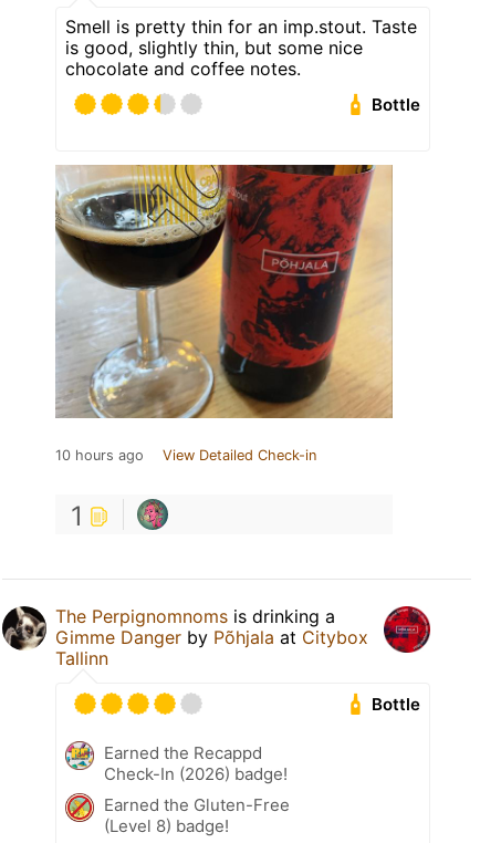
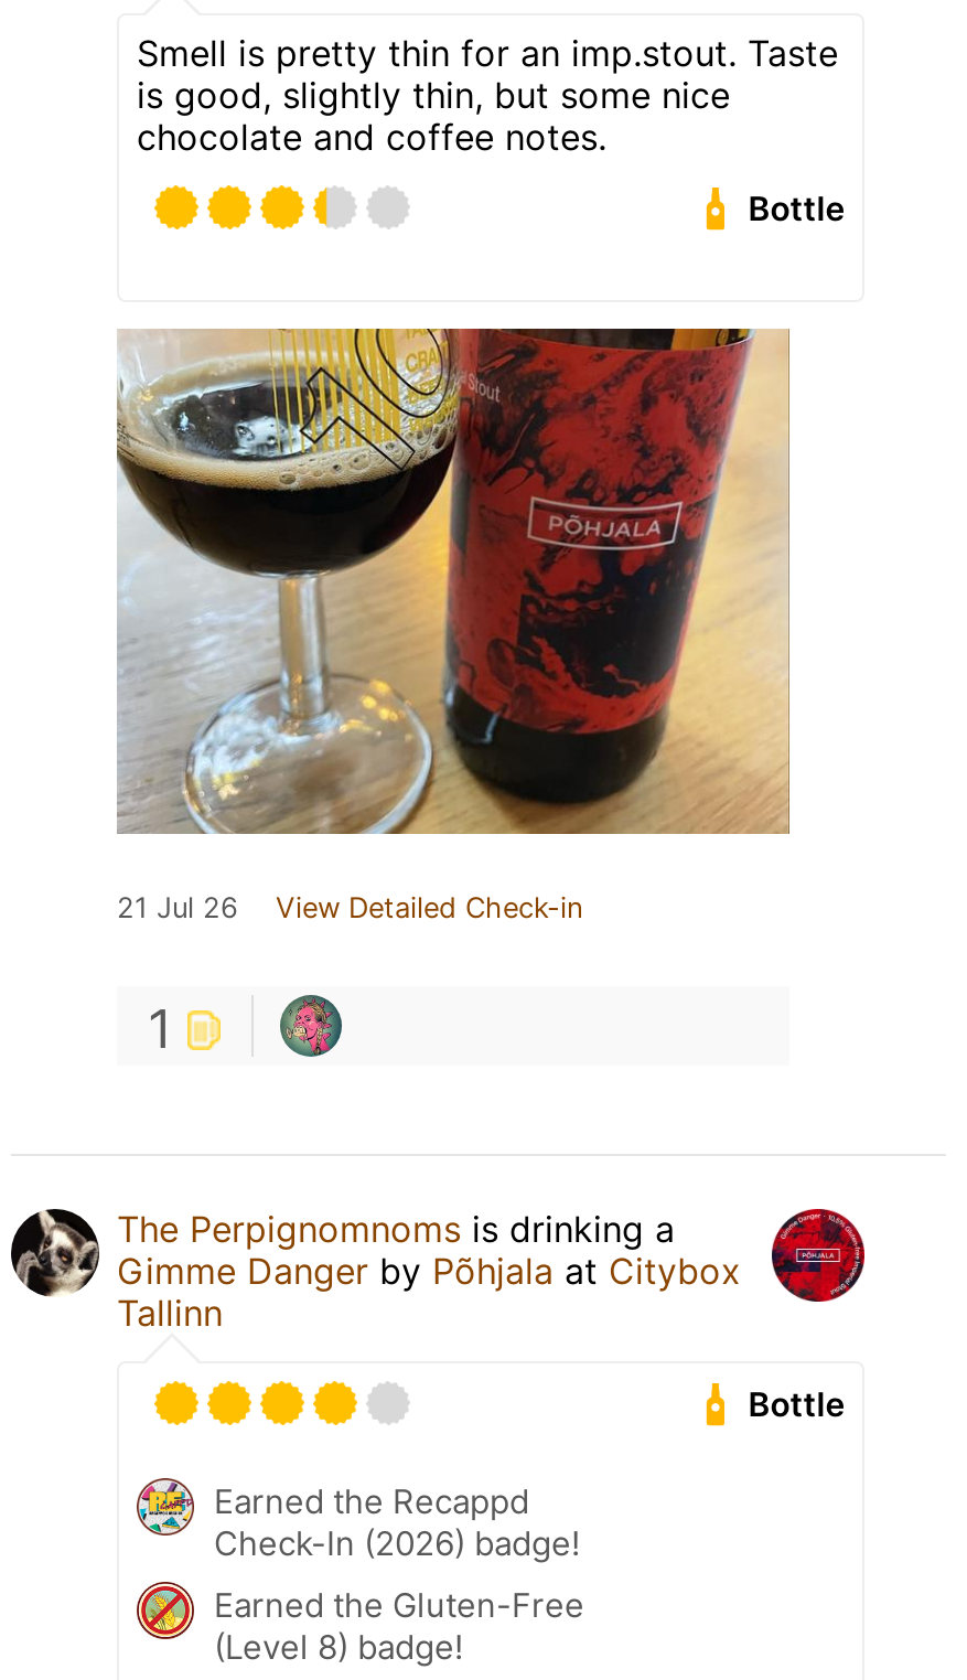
- 10 hours ago View Detailed Check-in
+ 21 Jul 26 View Detailed Check-in
